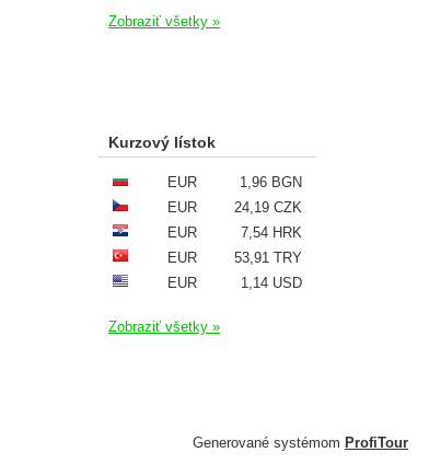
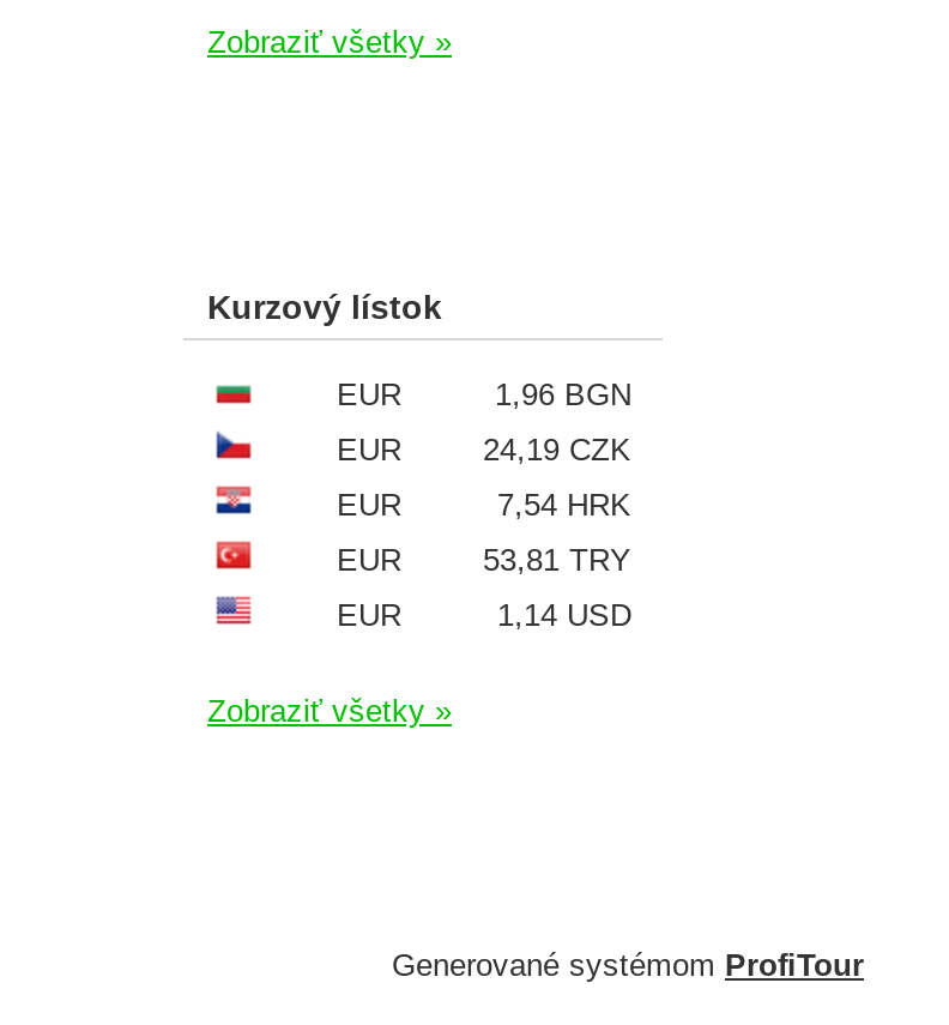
- 53,91 TRY
+ 53,81 TRY
